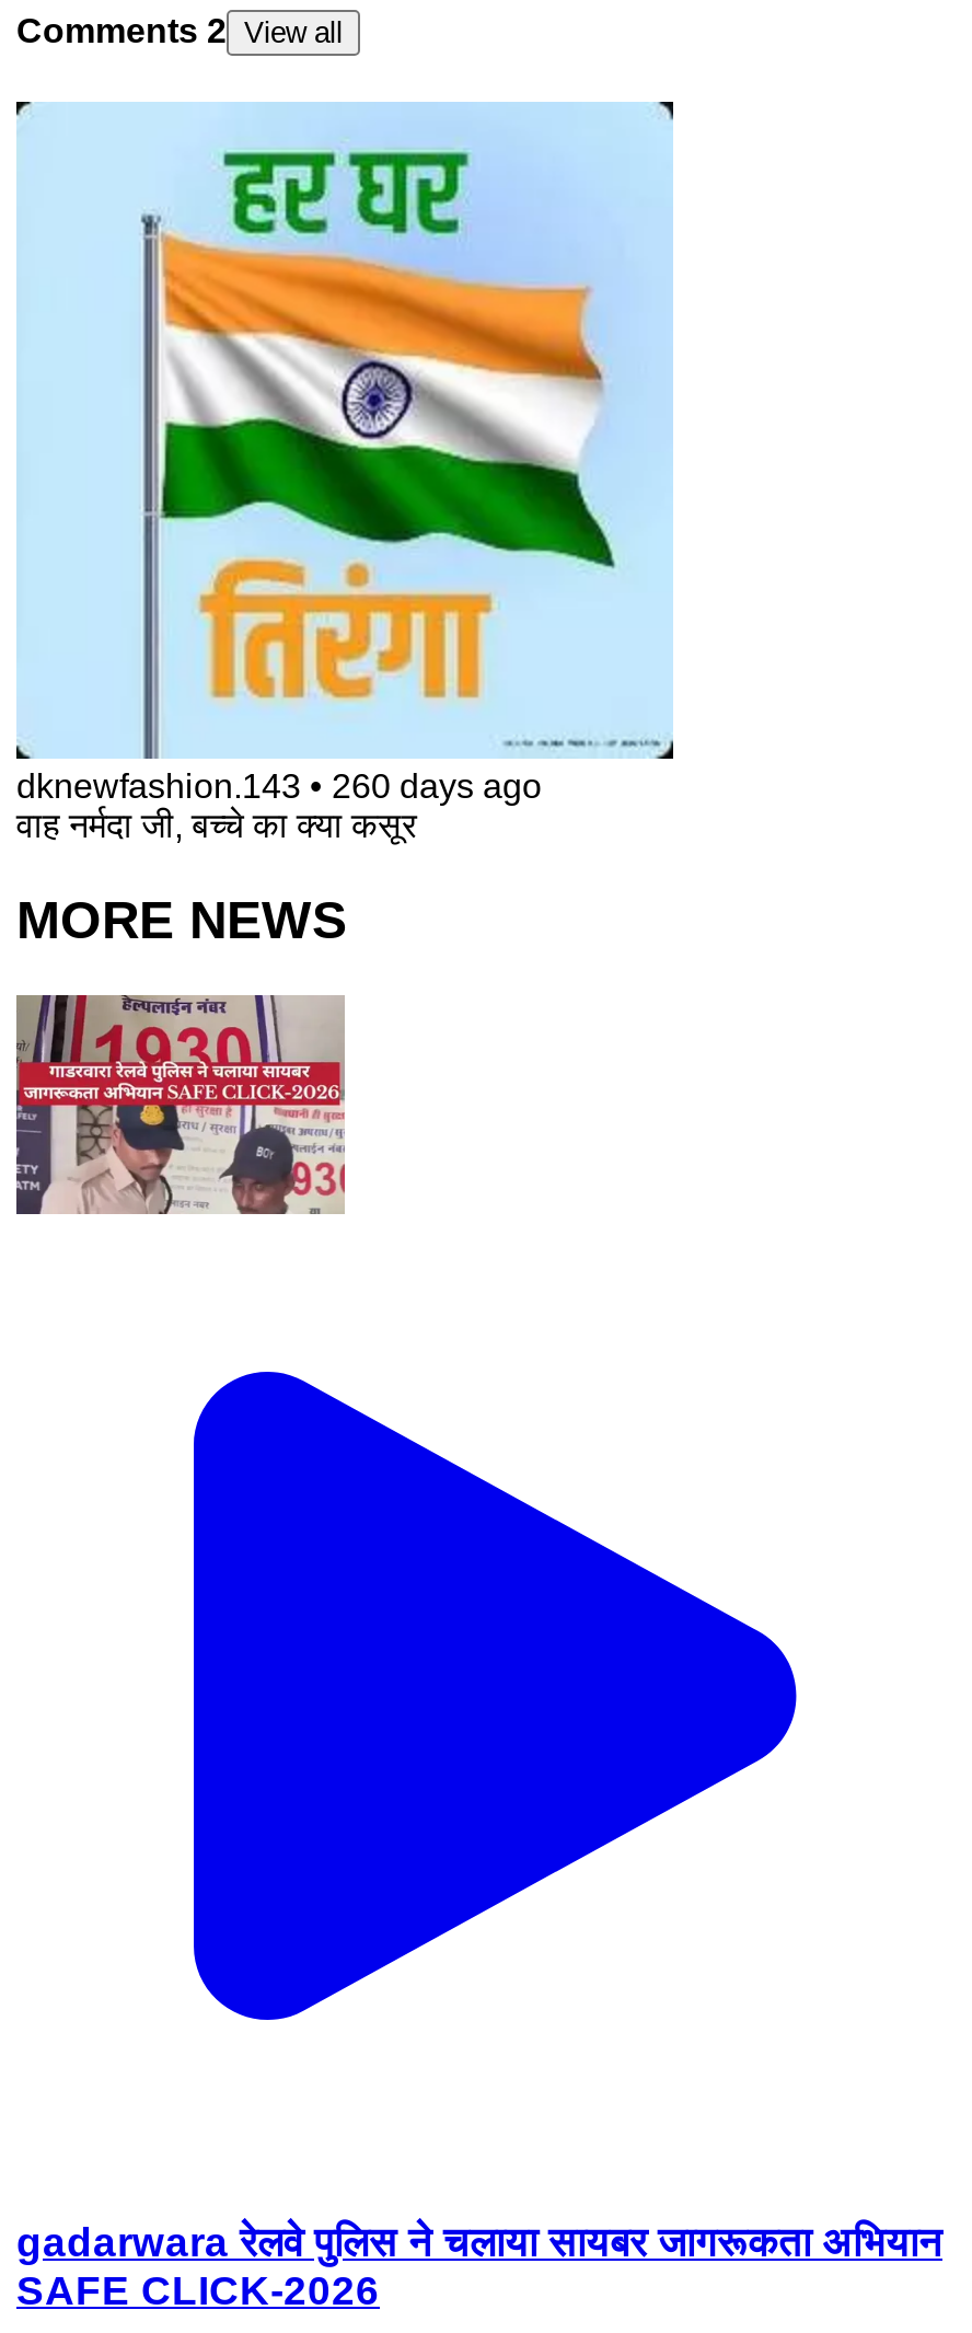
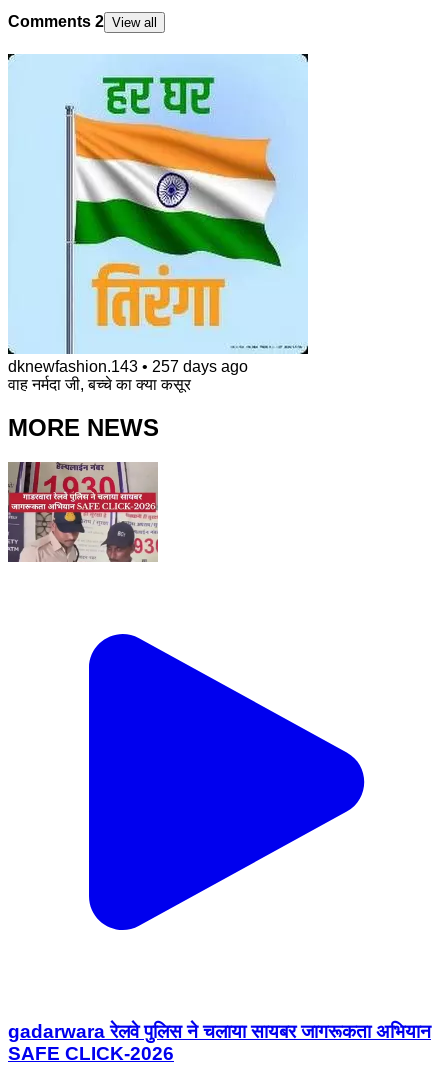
- dknewfashion.143 • 260 days ago
+ dknewfashion.143 • 257 days ago
